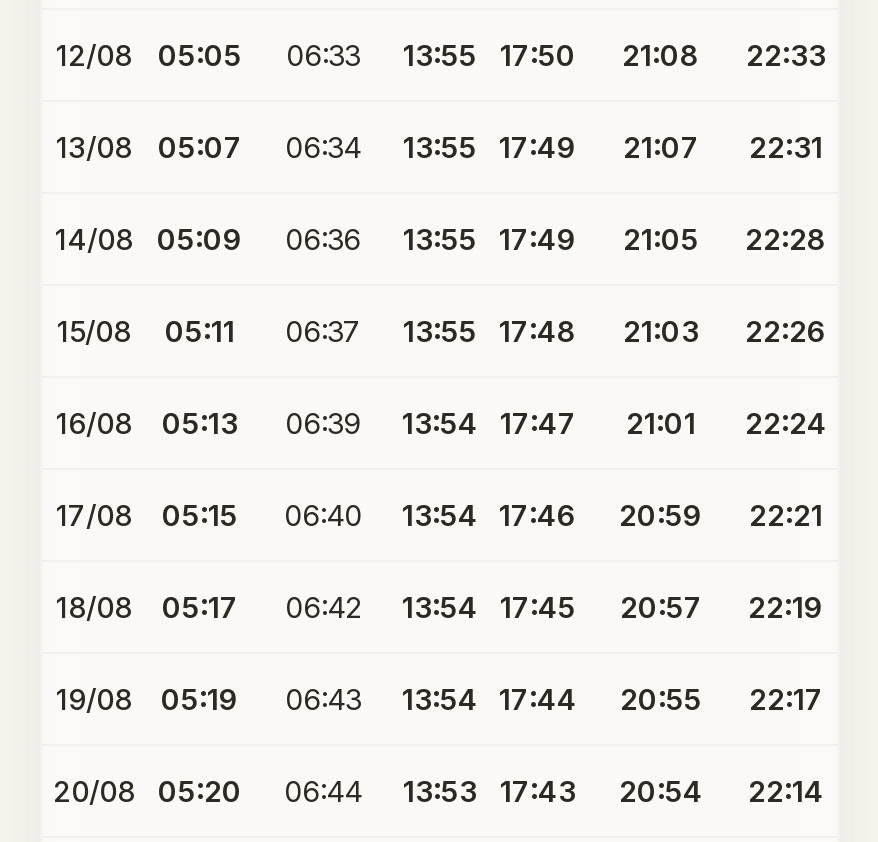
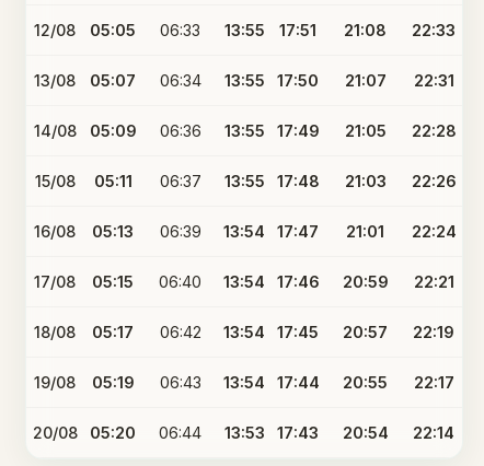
- 12/08 05:05 06:33 13:55 17:50 21:08 22:33
+ 12/08 05:05 06:33 13:55 17:51 21:08 22:33

- 13/08 05:07 06:34 13:55 17:49 21:07 22:31
+ 13/08 05:07 06:34 13:55 17:50 21:07 22:31
